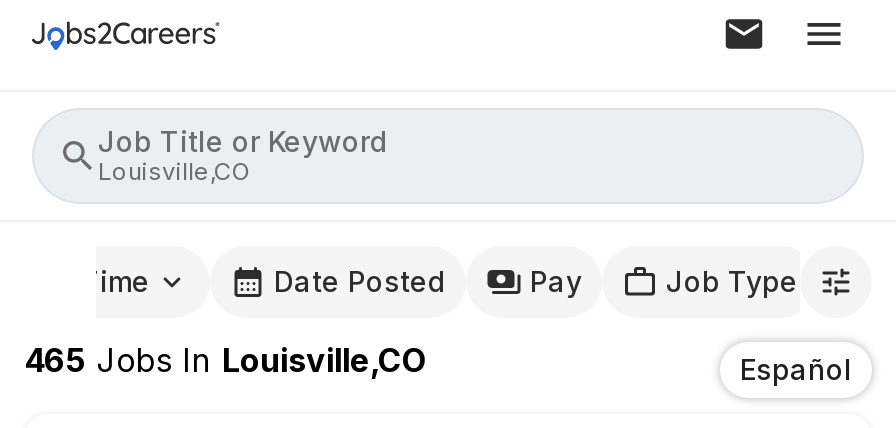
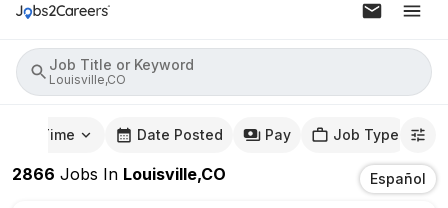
- 465 Jobs In Louisville,CO
+ 2866 Jobs In Louisville,CO
